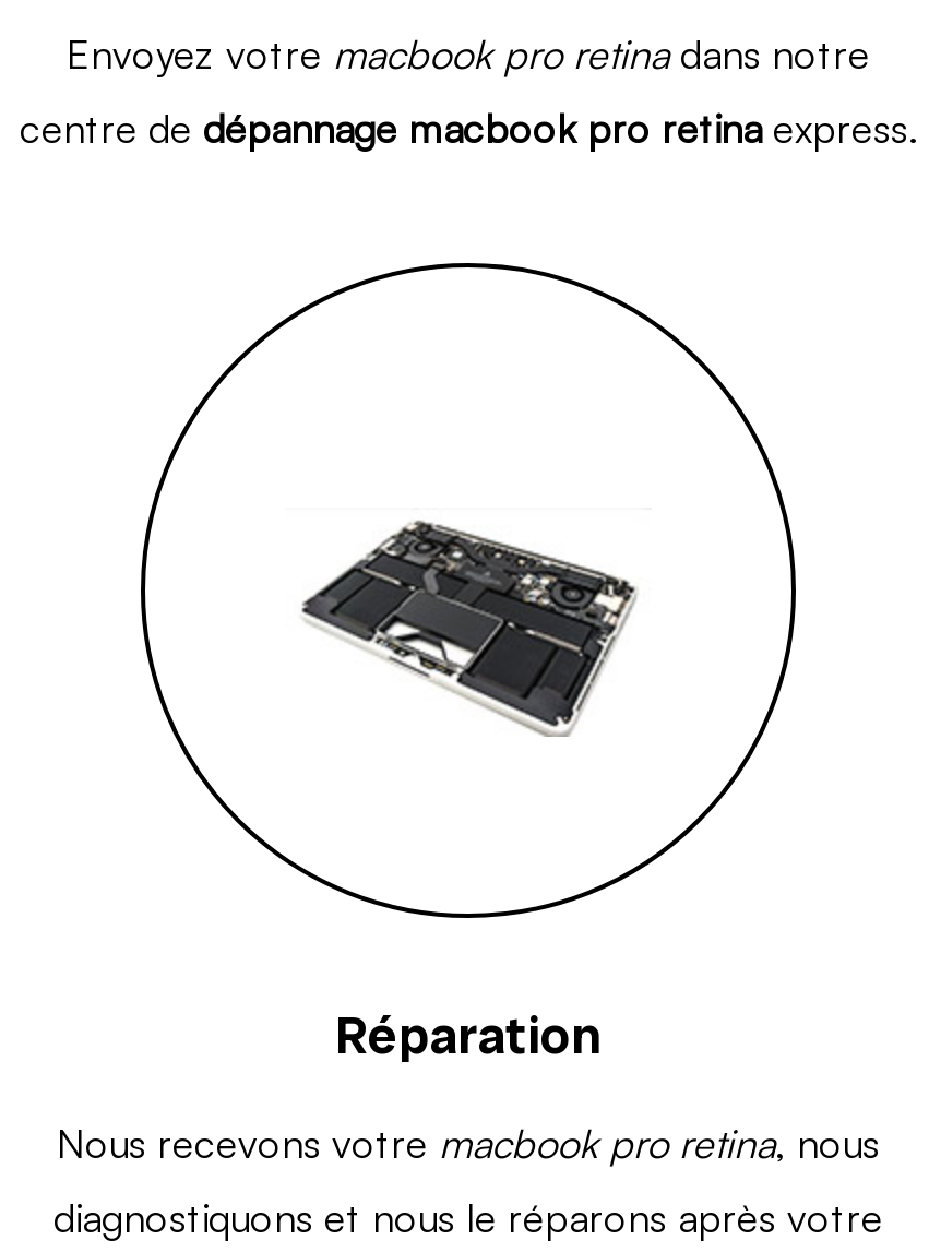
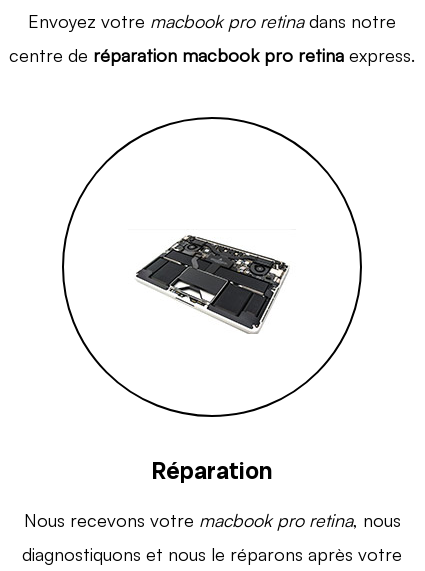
- centre de dépannage macbook pro retina express.
+ centre de réparation macbook pro retina express.
